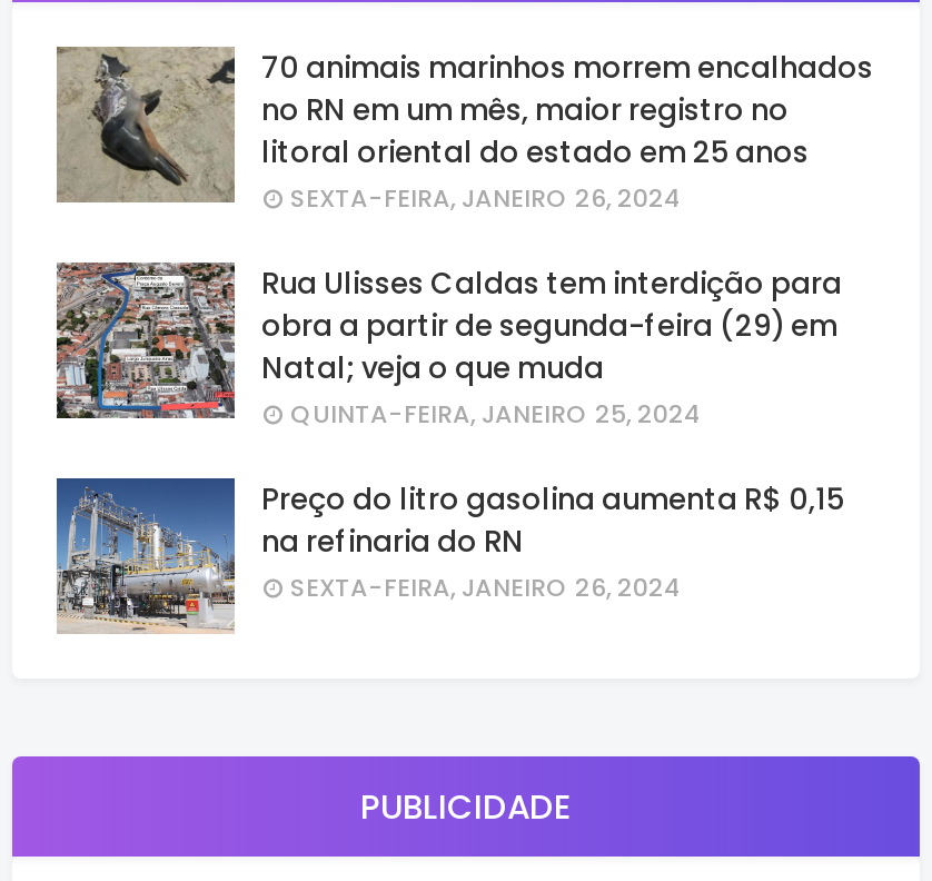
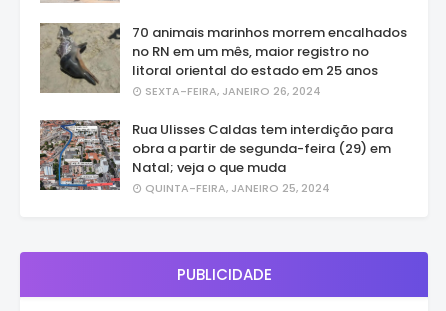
- [image]
- Preço do litro gasolina aumenta R$ 0,15
- na refinaria do RN
- SEXTA-FEIRA, JANEIRO 26, 2024
